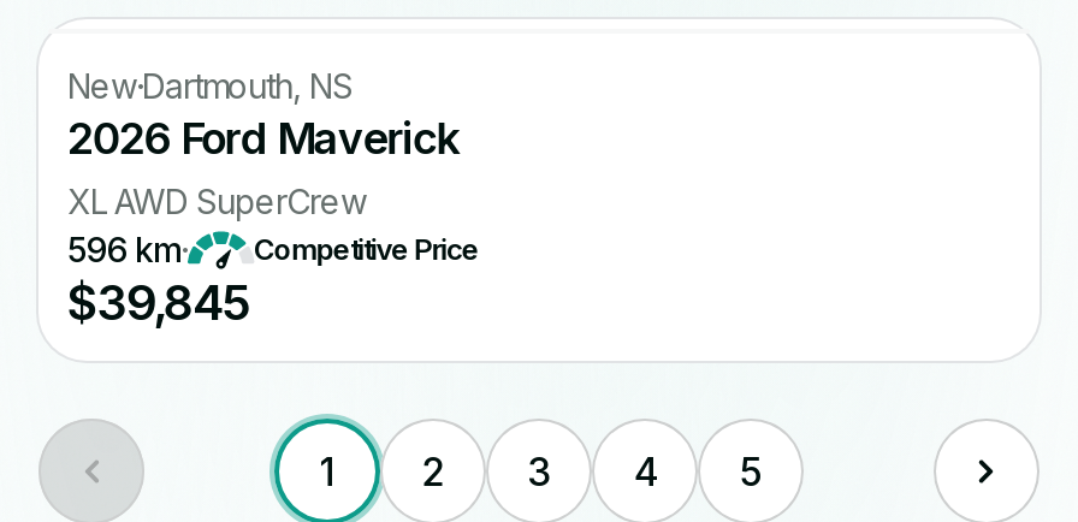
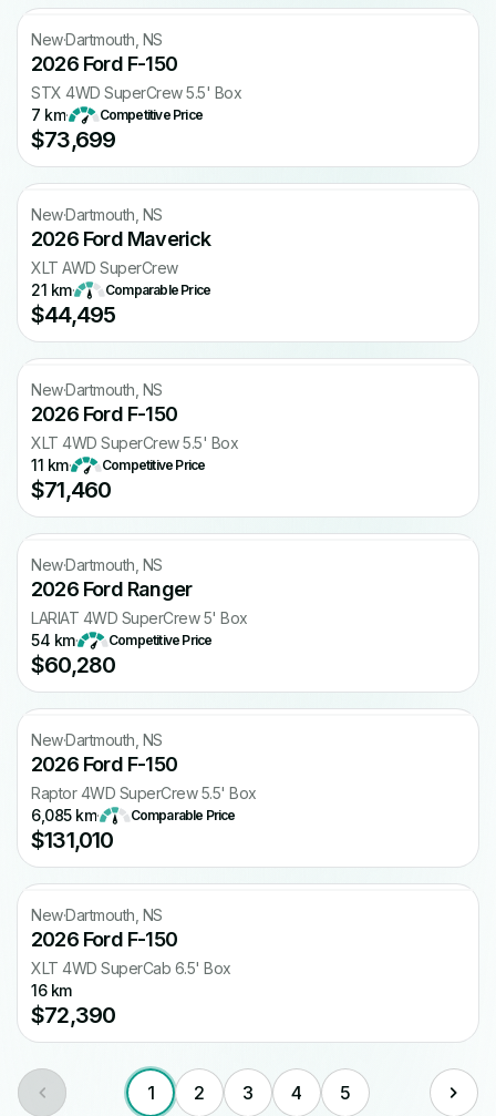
moved down: 2026 Ford Maverick

- XL AWD SuperCrew
- 596 km·
+ 2026 Ford F-150
+ STX 4WD SuperCrew 5.5' Box
+ 7 km·

- $39,845
+ $73,699
+ New·Dartmouth, NS
+ XLT AWD SuperCrew
+ 21 km·
+ Comparable Price
+ $44,495
+ New·Dartmouth, NS
+ 2026 Ford F-150
+ XLT 4WD SuperCrew 5.5' Box
+ 11 km·
+ Competitive Price
+ $71,460
+ New·Dartmouth, NS
+ 2026 Ford Ranger
+ LARIAT 4WD SuperCrew 5' Box
+ 54 km·
+ Competitive Price
+ $60,280
+ New·Dartmouth, NS
+ 2026 Ford F-150
+ Raptor 4WD SuperCrew 5.5' Box
+ 6,085 km·
+ Comparable Price
+ $131,010
+ New·Dartmouth, NS
+ 2026 Ford F-150
+ XLT 4WD SuperCab 6.5' Box
+ 16 km
+ $72,390
